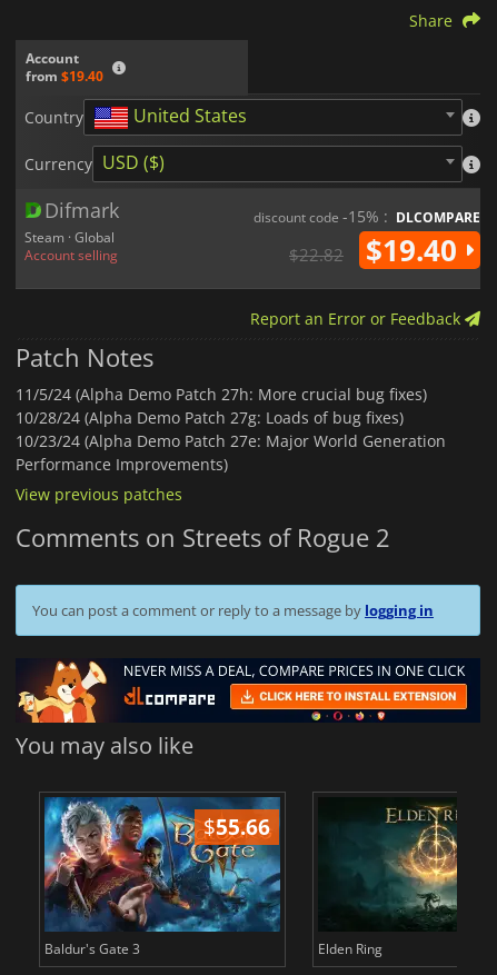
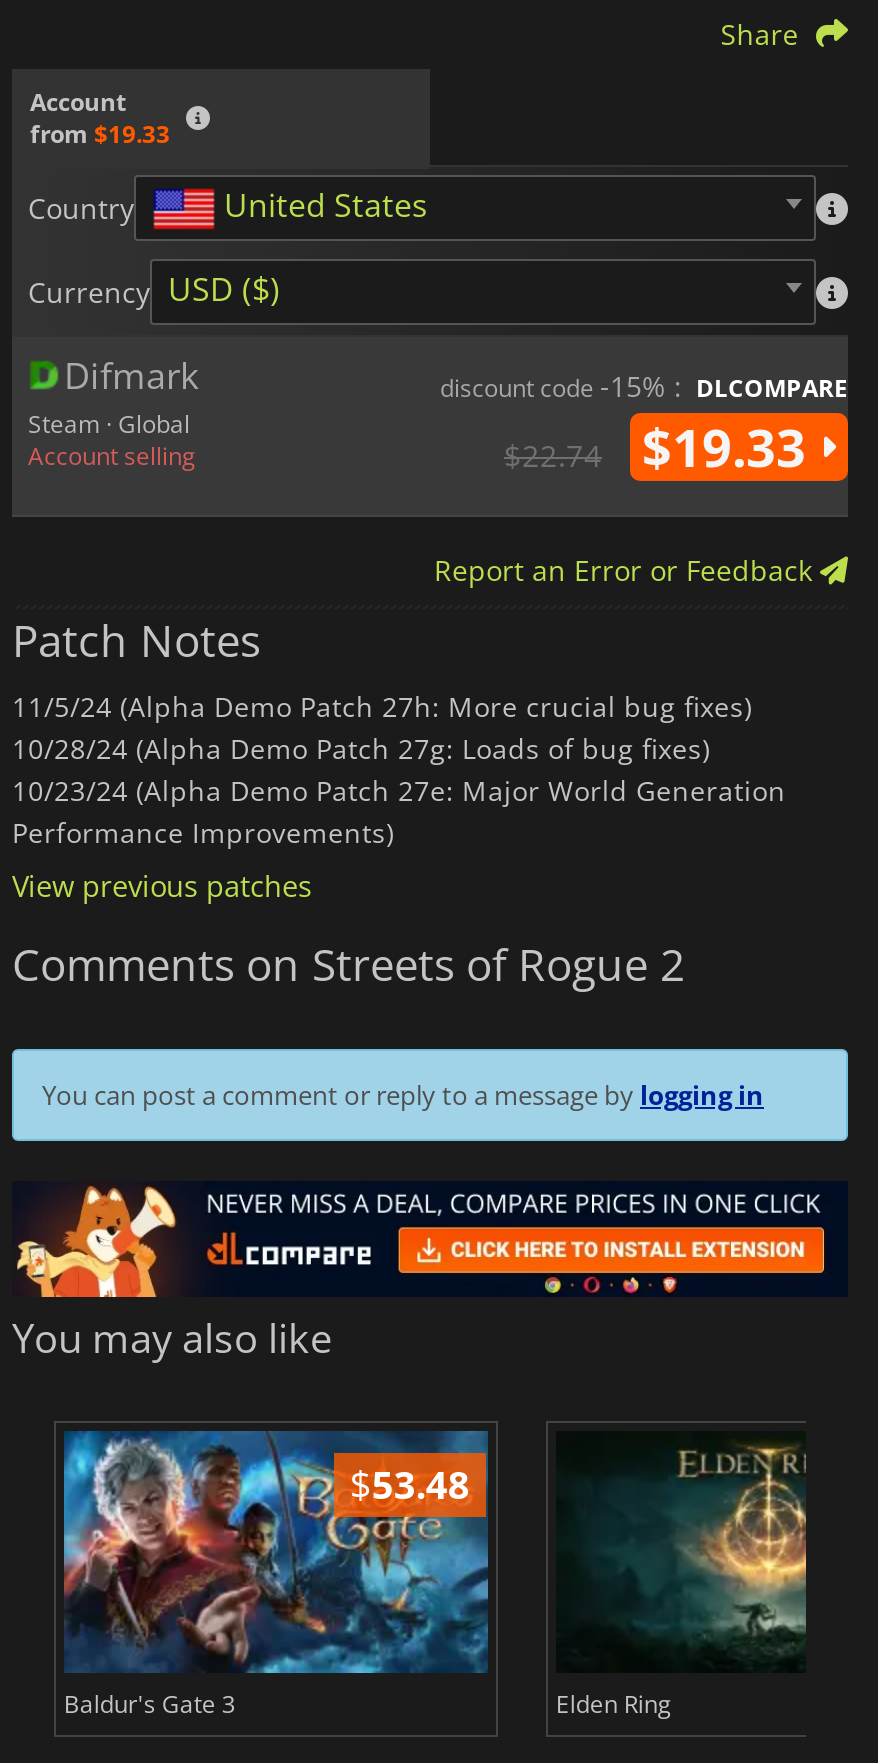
- from $19.40
+ from $19.33

- $19.40
+ $19.33

- $22.82
+ $22.74

- $55.66
+ $53.48
